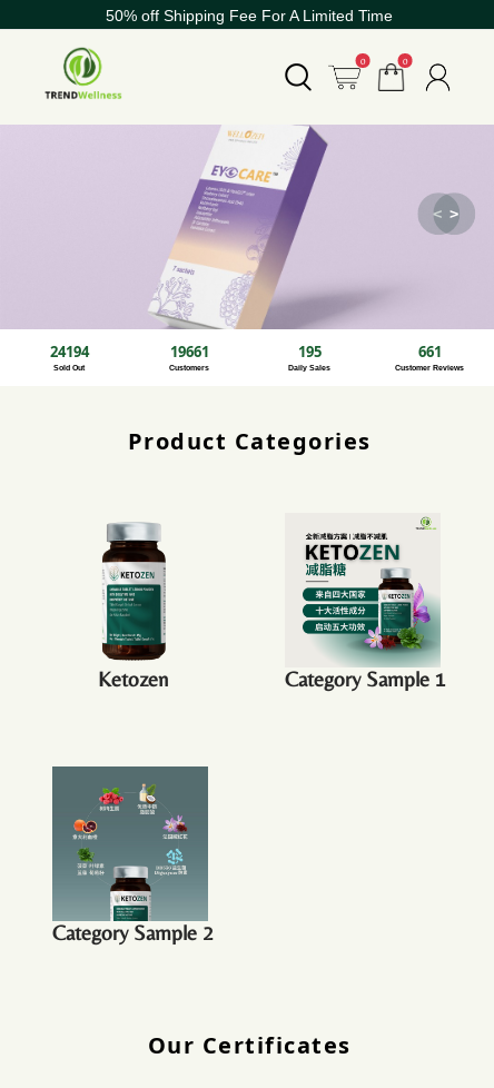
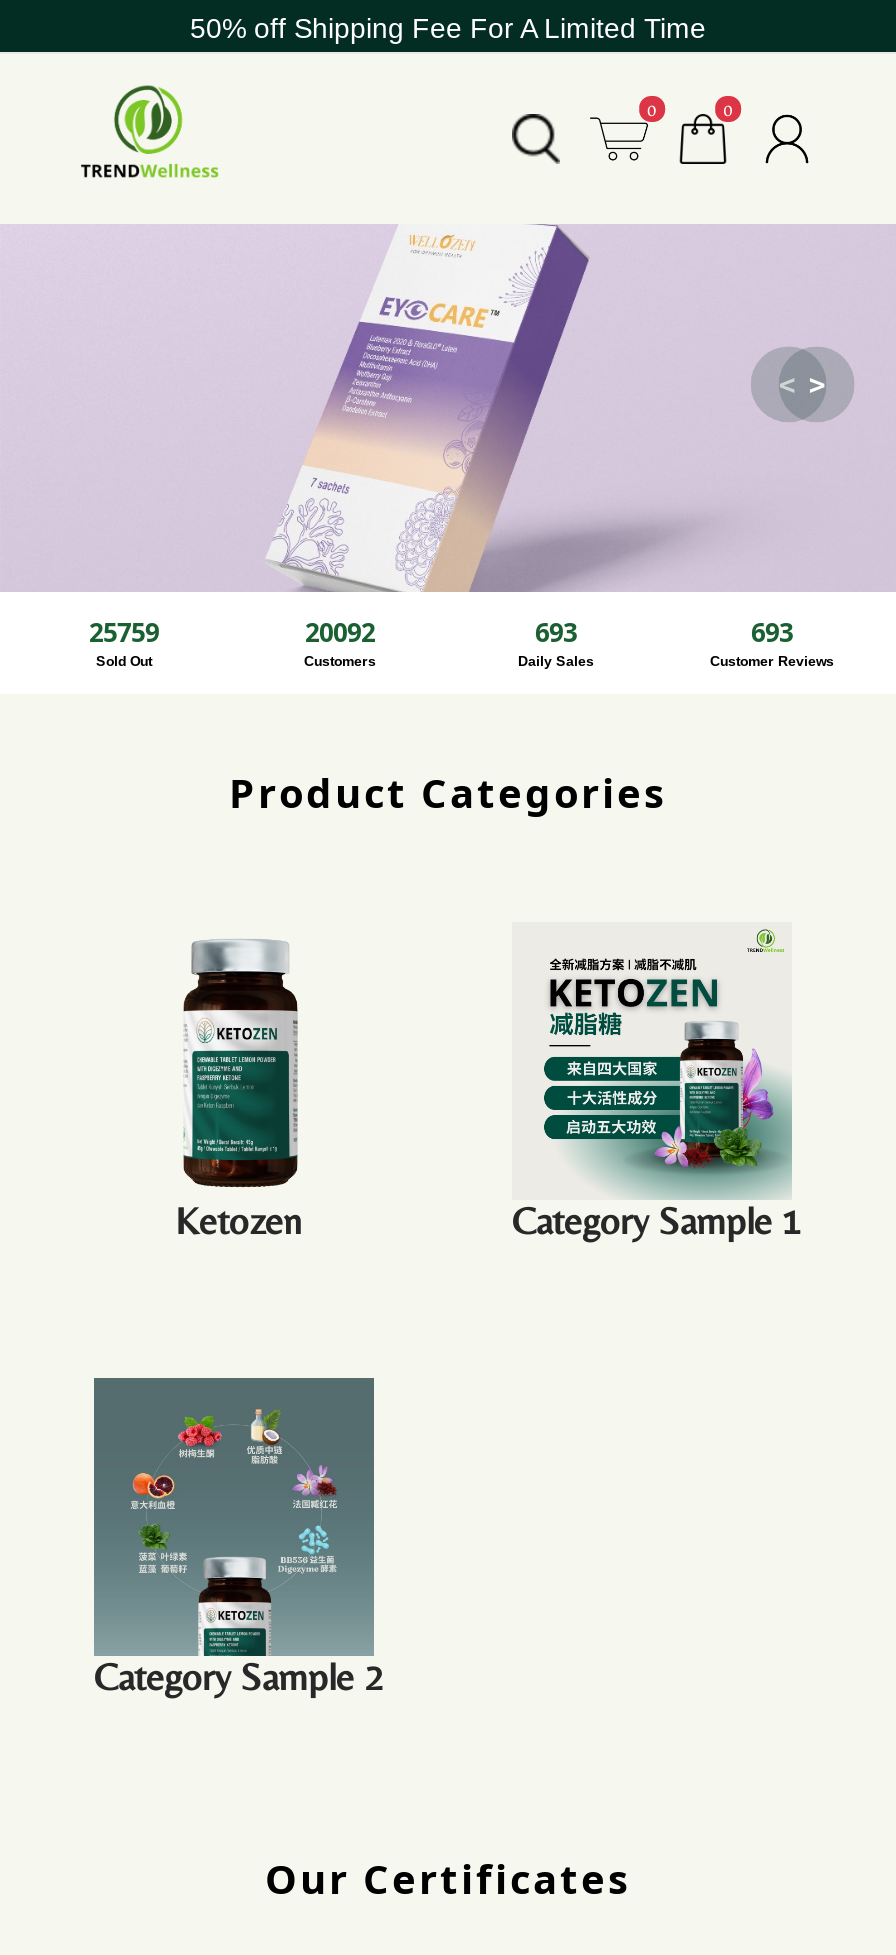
- 24194
+ 25759

- 19661
+ 20092

- 195
+ 693

- 661
+ 693
